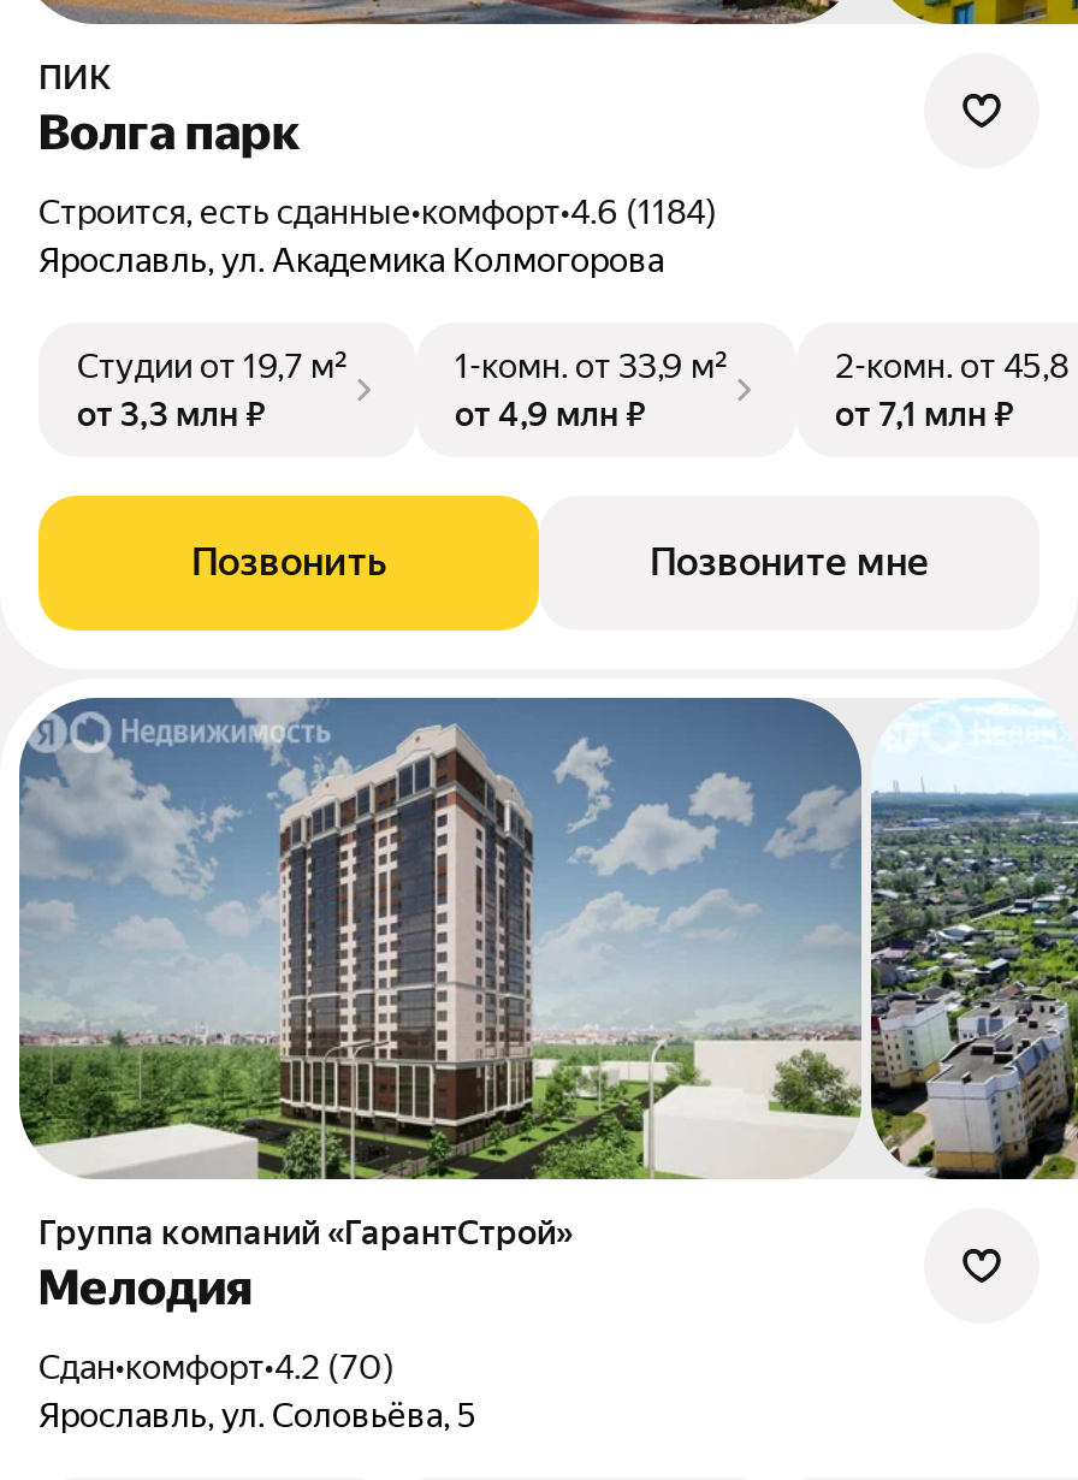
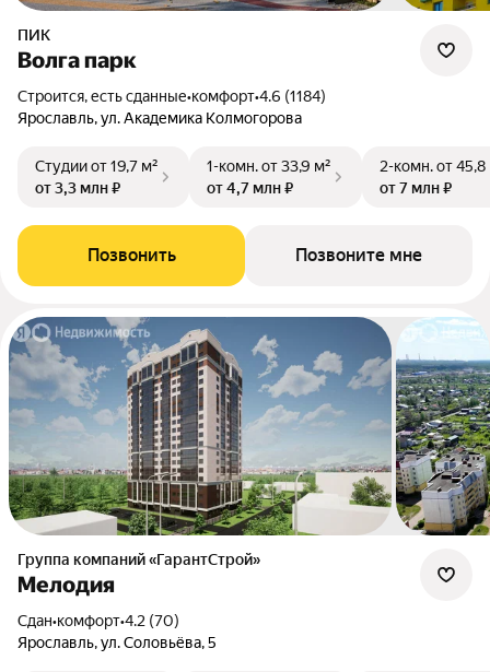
- от 4,9 млн ₽
+ от 4,7 млн ₽

- от 7,1 млн ₽
+ от 7 млн ₽
